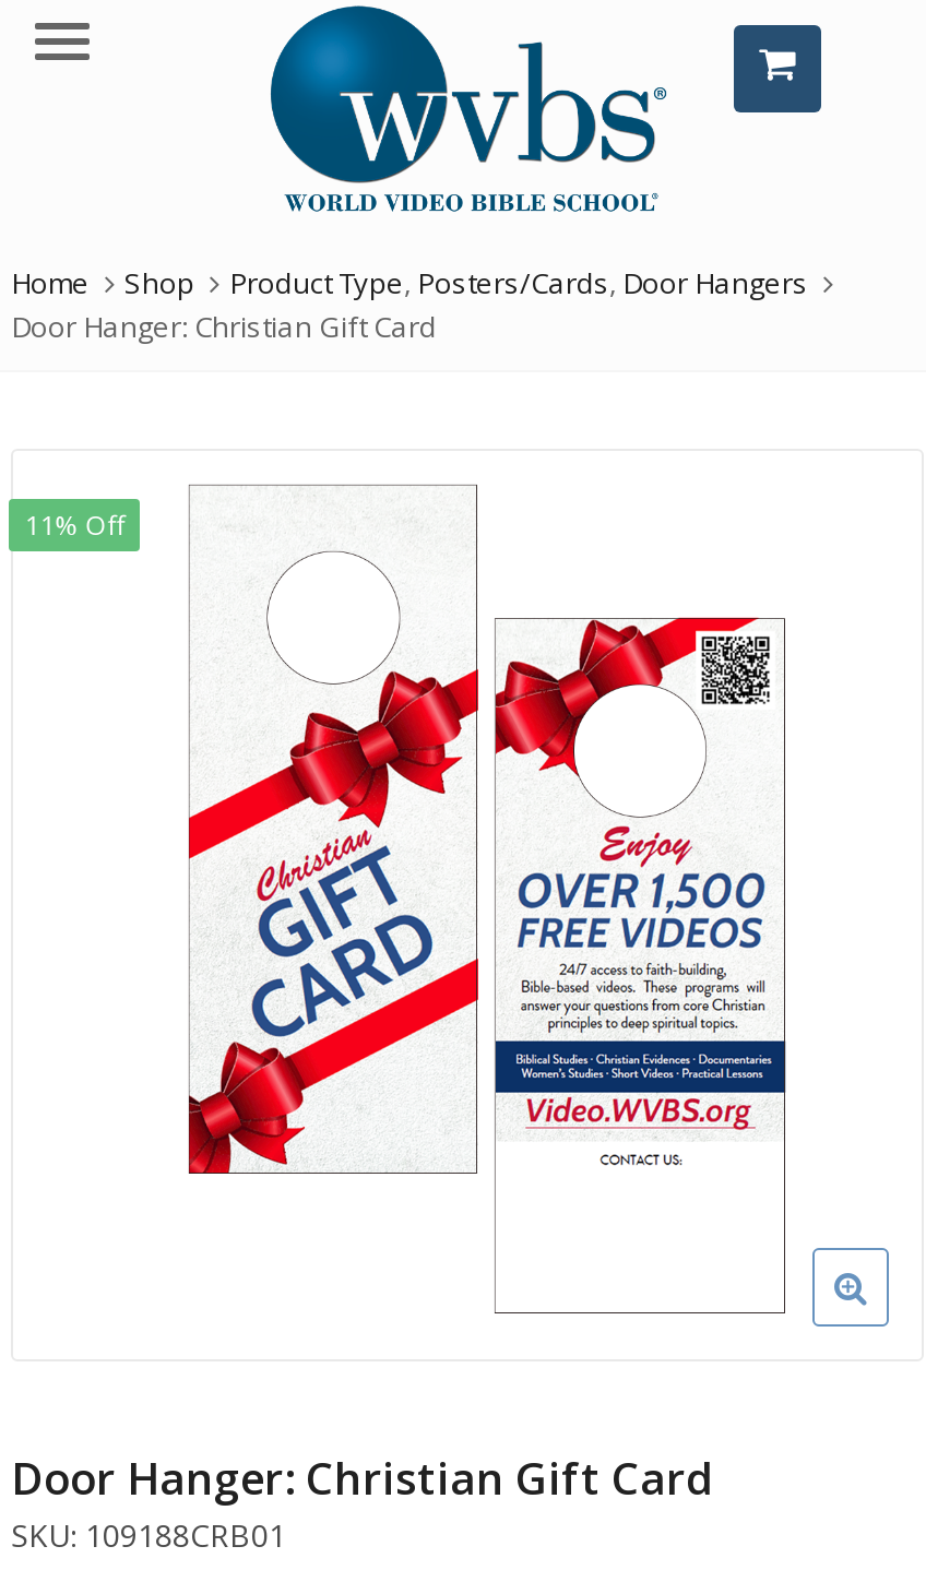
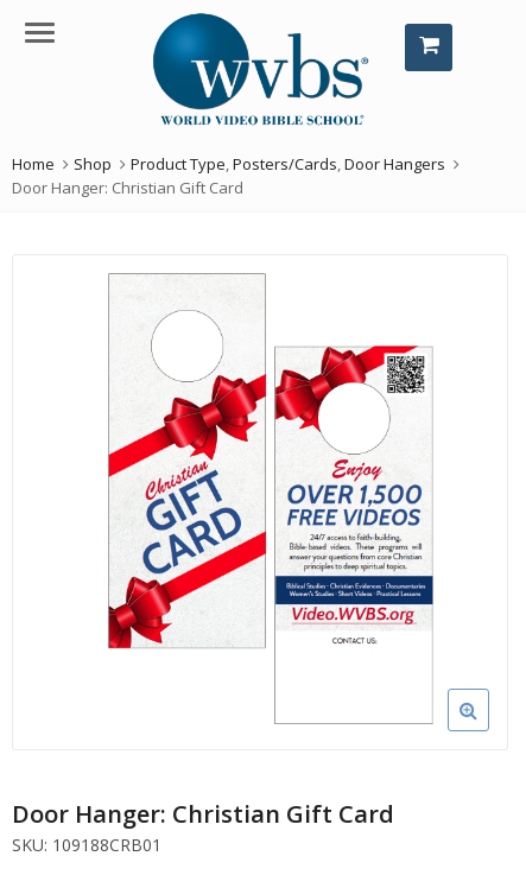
- 11% Off
